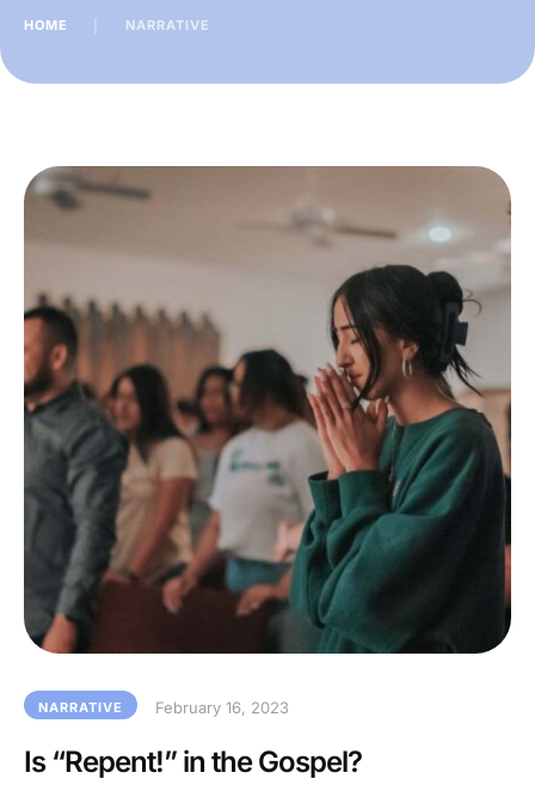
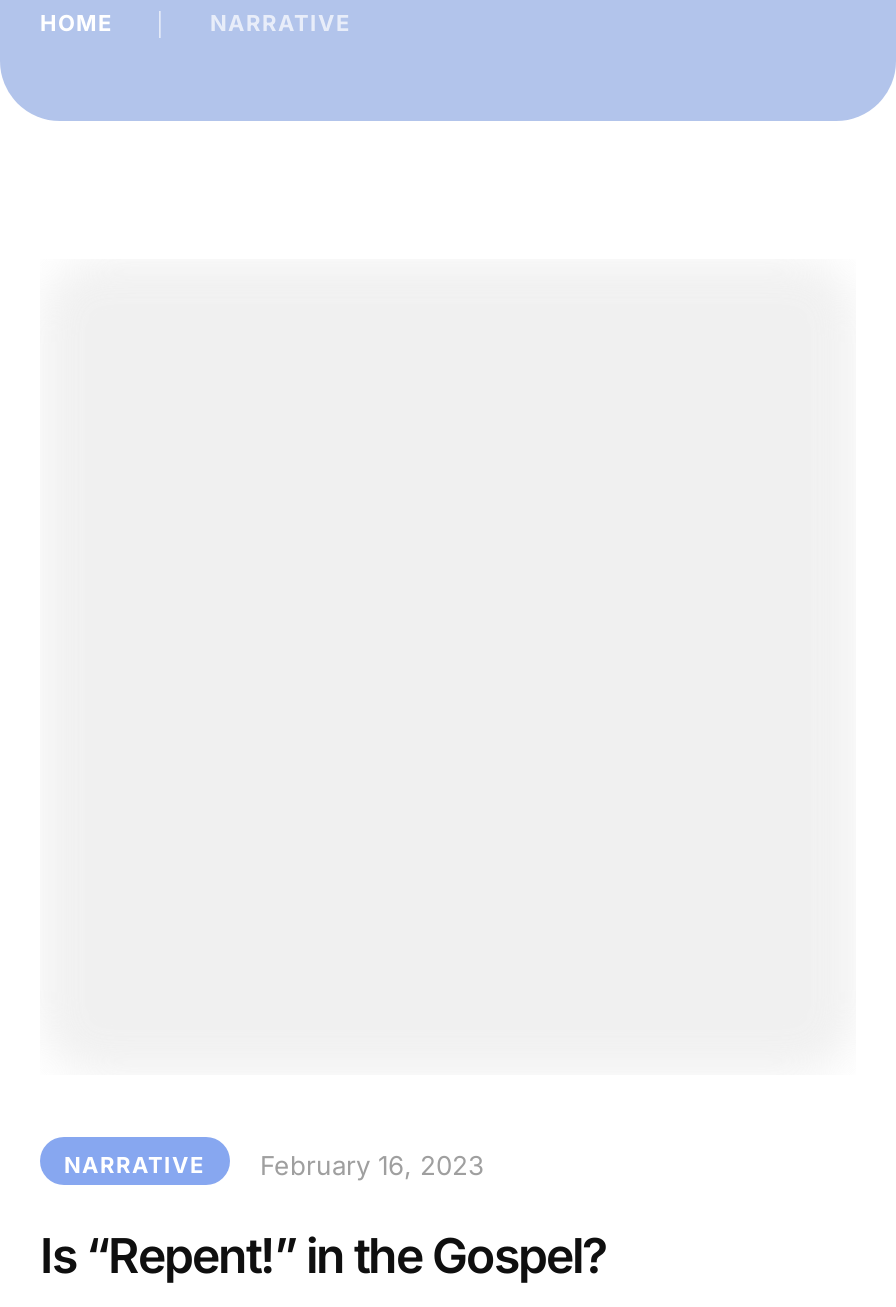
- [image]
